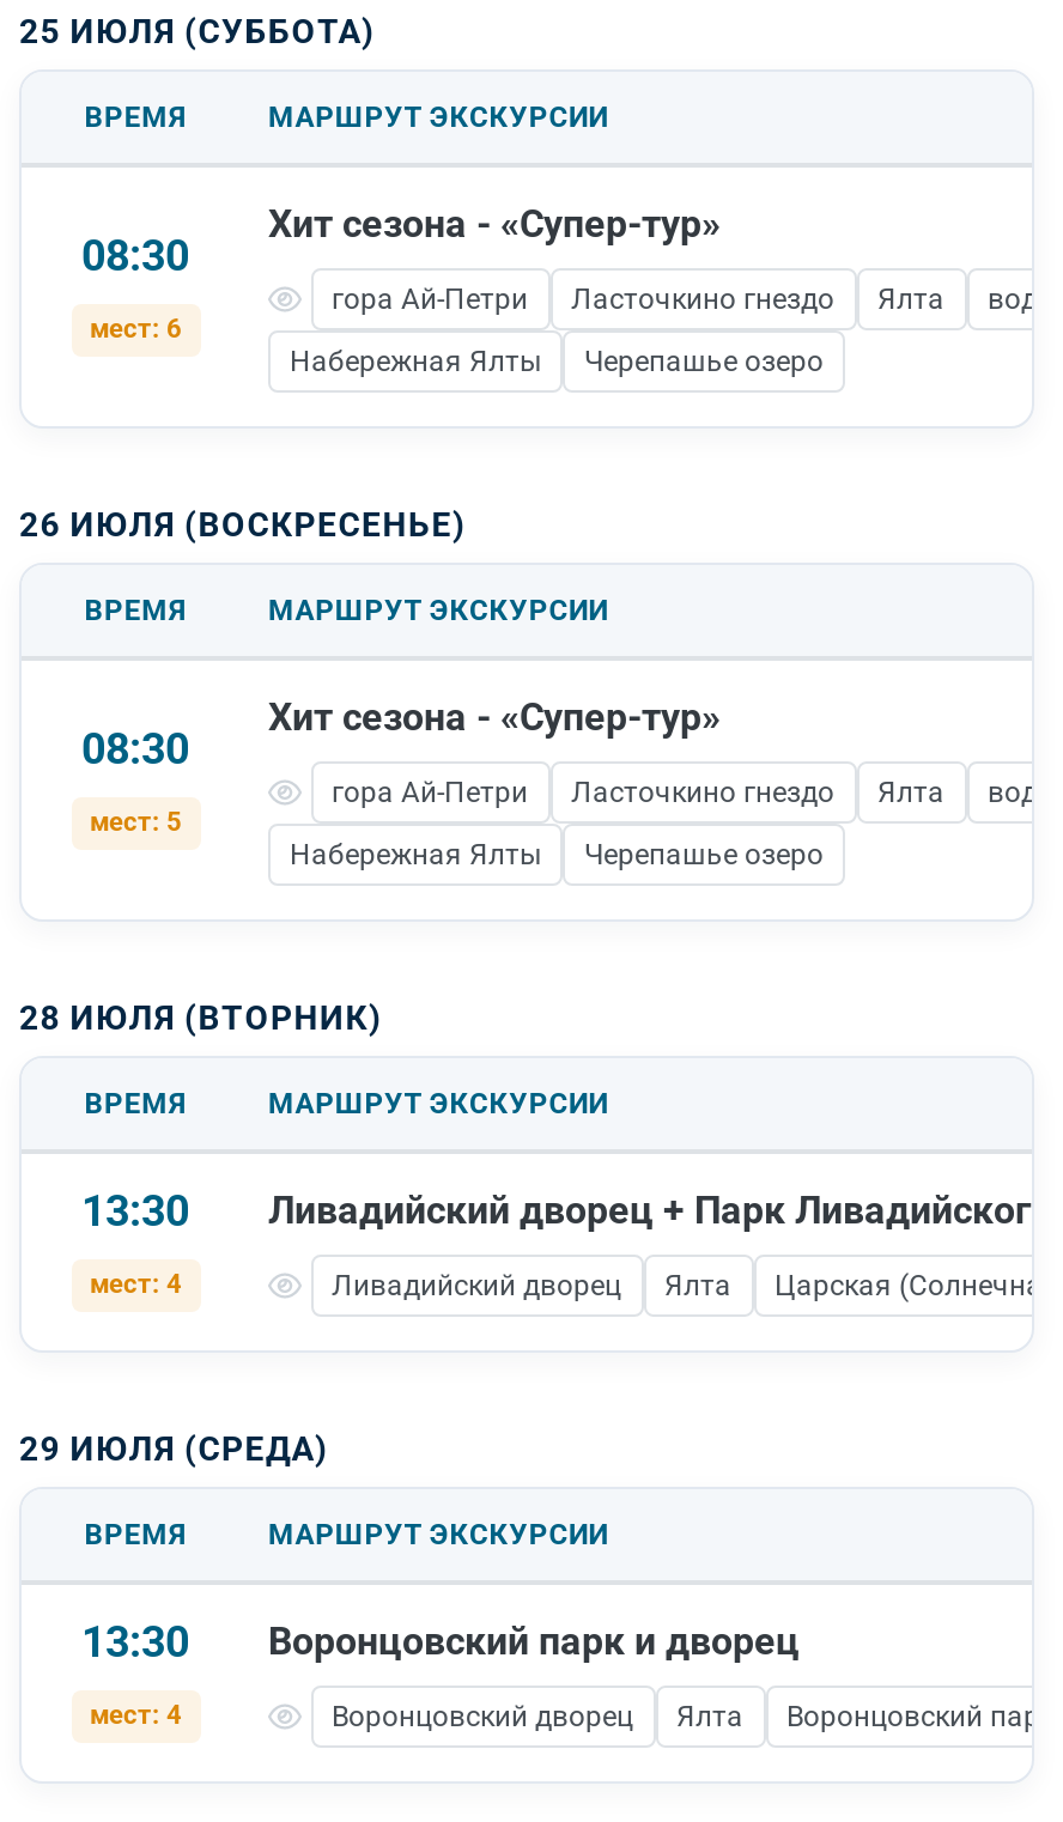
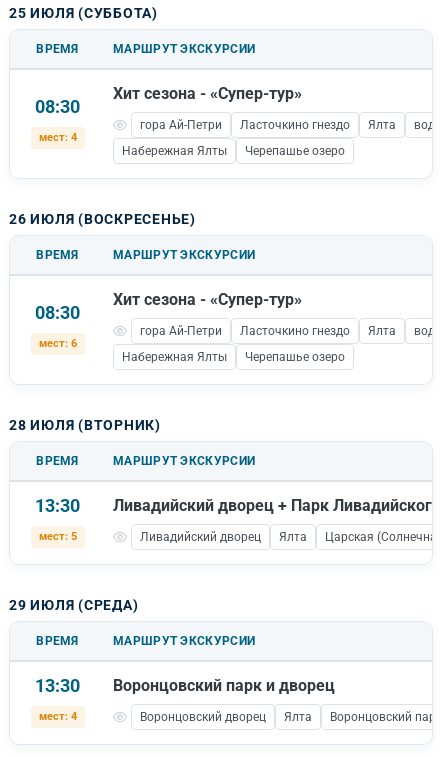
- мест: 6
+ мест: 4

- мест: 5
+ мест: 6

- мест: 4
+ мест: 5
